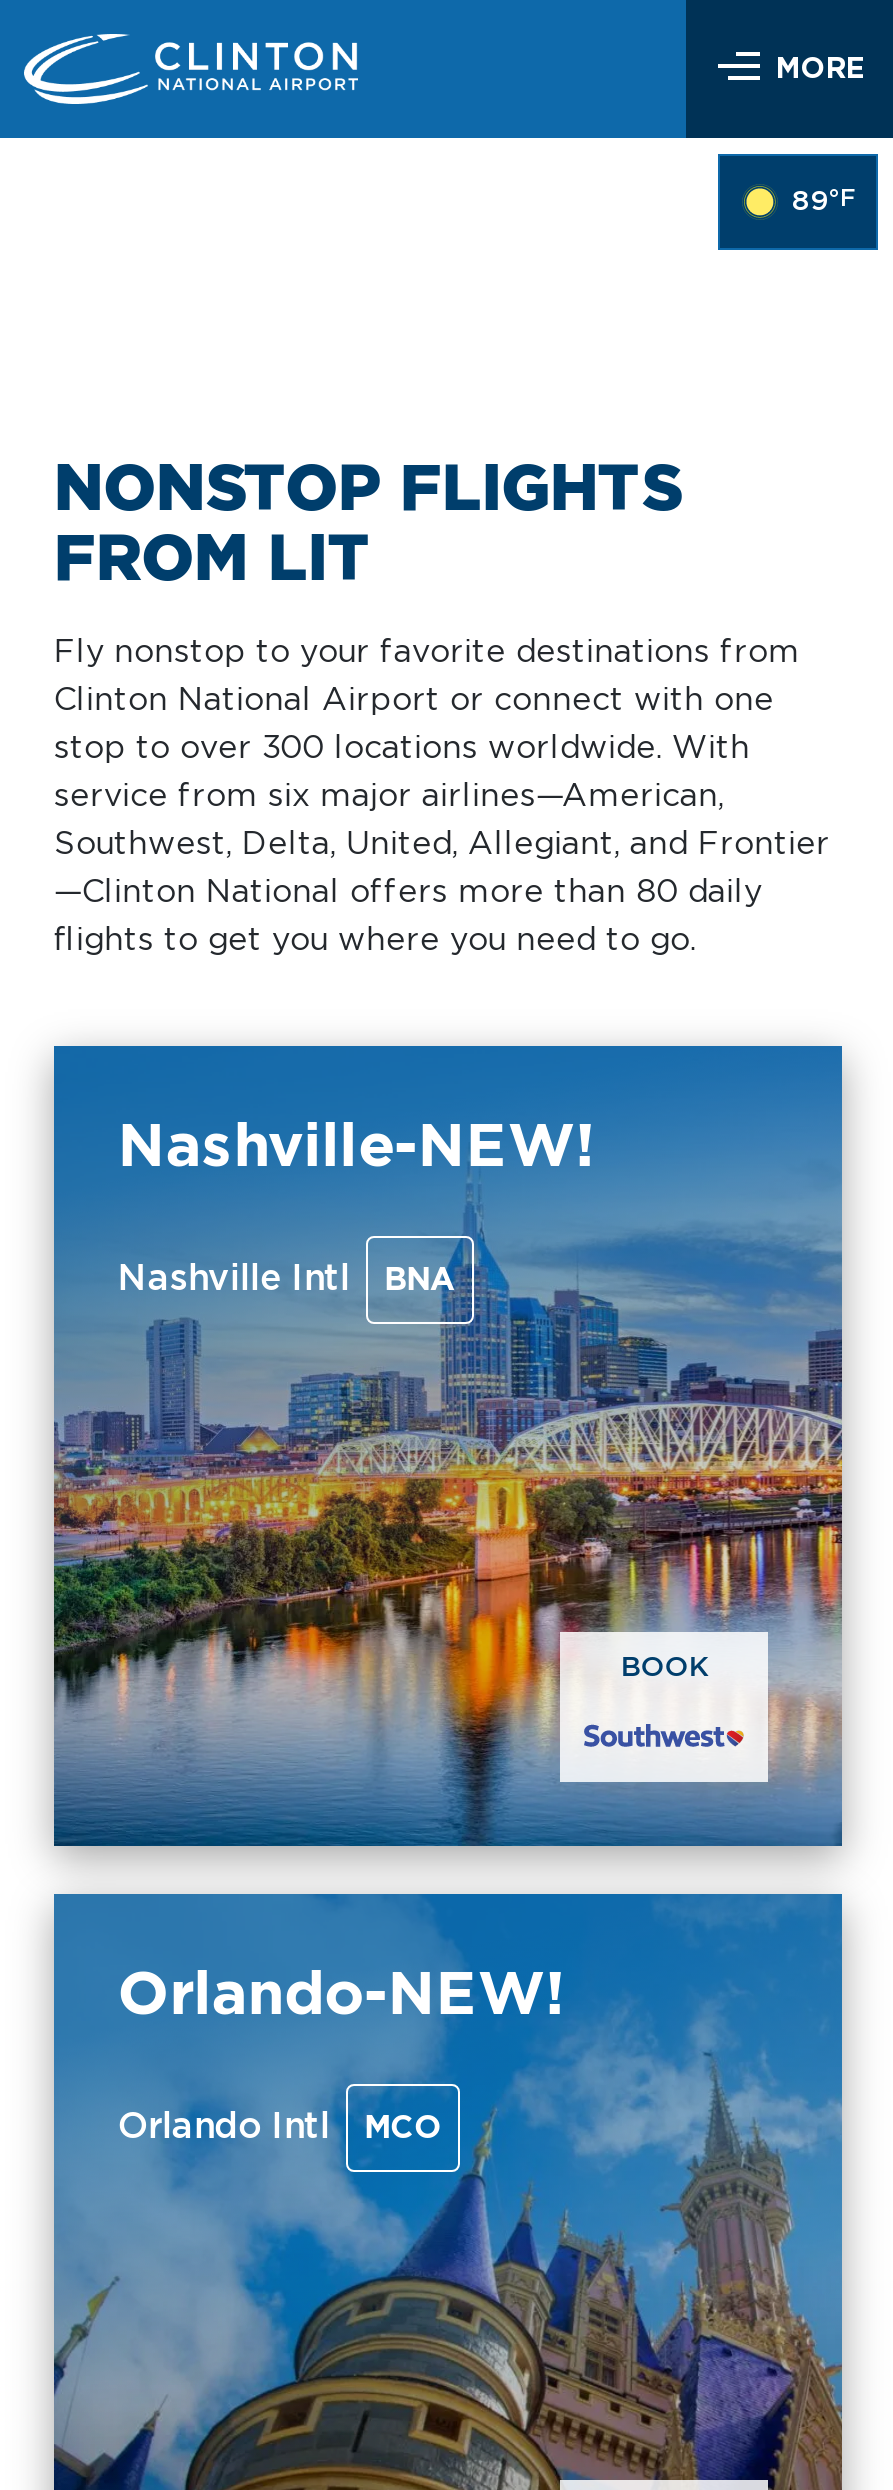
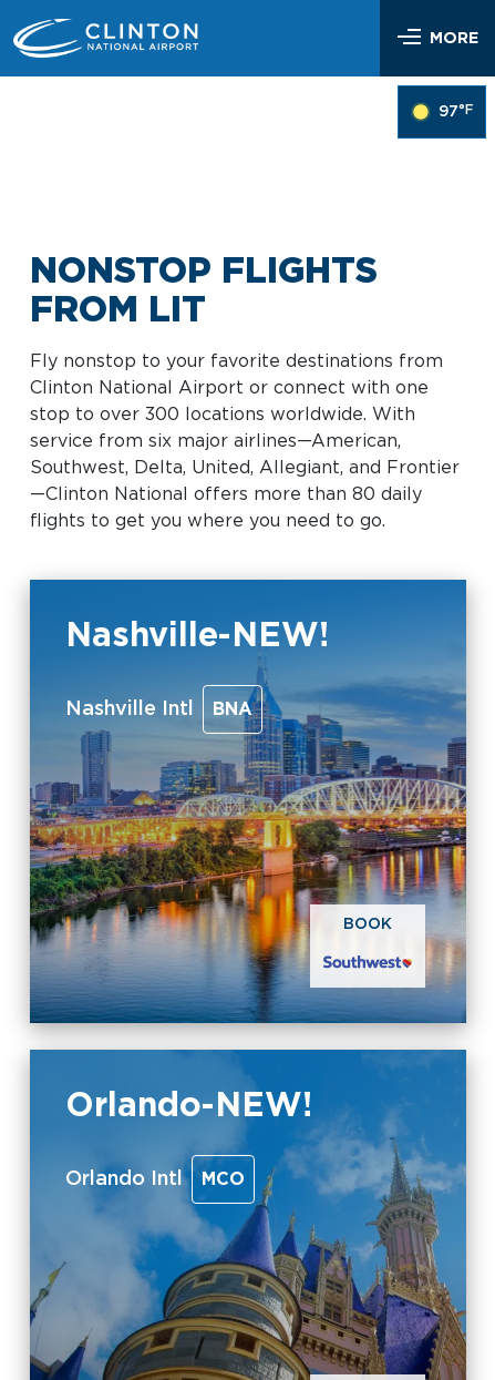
- 89°F
+ 97°F
